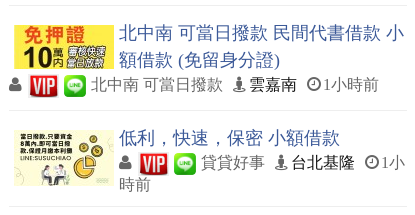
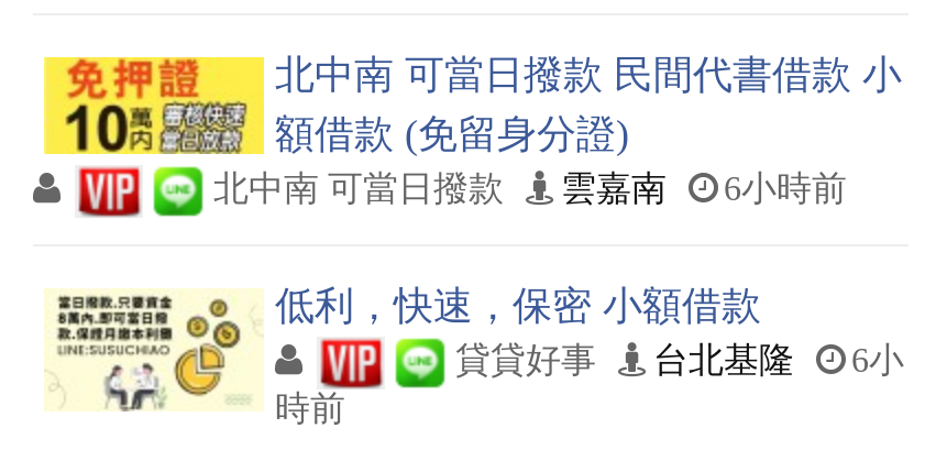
- 1小時前
+ 6小時前

- 貸貸好事 台北基隆 1小
+ 貸貸好事 台北基隆 6小
